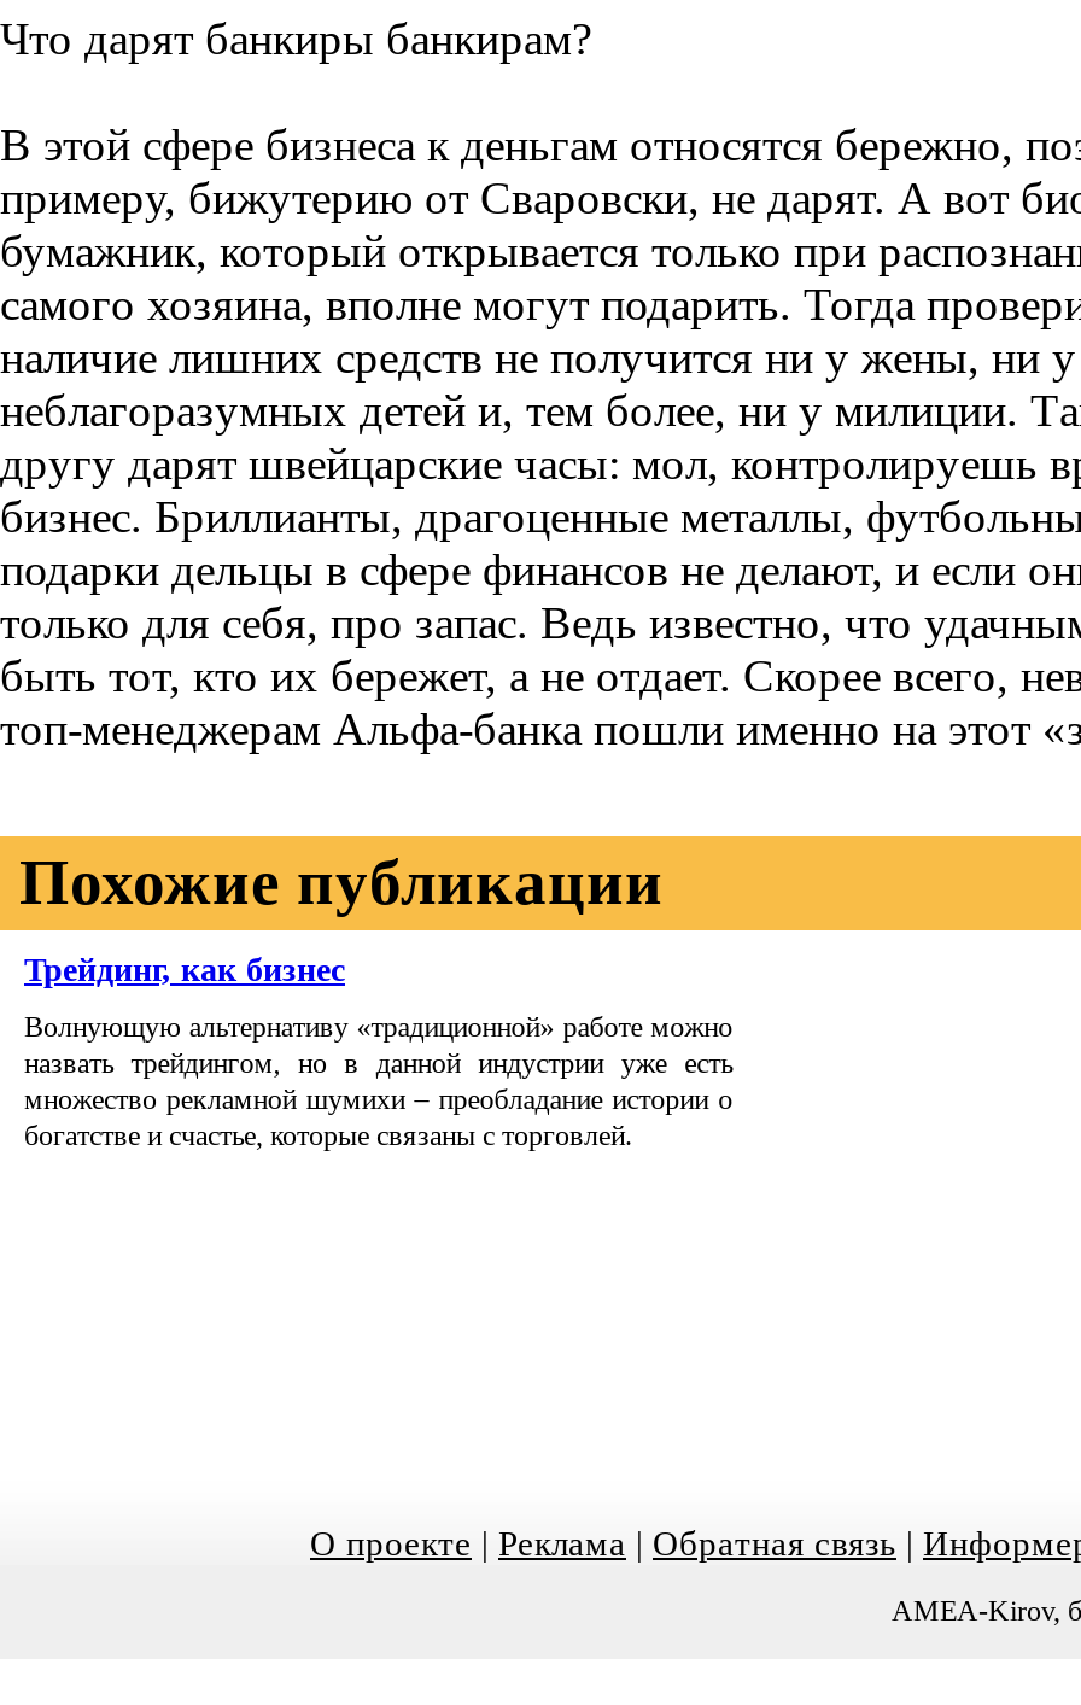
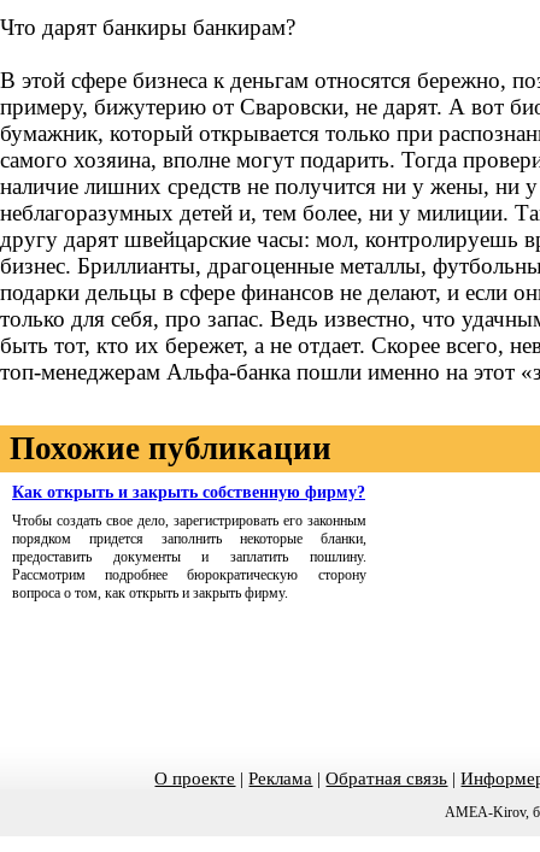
- Трейдинг, как бизнес
+ Как открыть и закрыть собственную фирму?

- Волнующую альтернативу «традиционной» работе можно
- назвать трейдингом, но в данной индустрии уже есть
- множество рекламной шумихи – преобладание истории о
- богатстве и счастье, которые связаны с торговлей.
+ Чтобы создать свое дело, зарегистрировать его законным
+ порядком придется заполнить некоторые бланки,
+ предоставить документы и заплатить пошлину.
+ Рассмотрим подробнее бюрократическую сторону
+ вопроса о том, как открыть и закрыть фирму.
